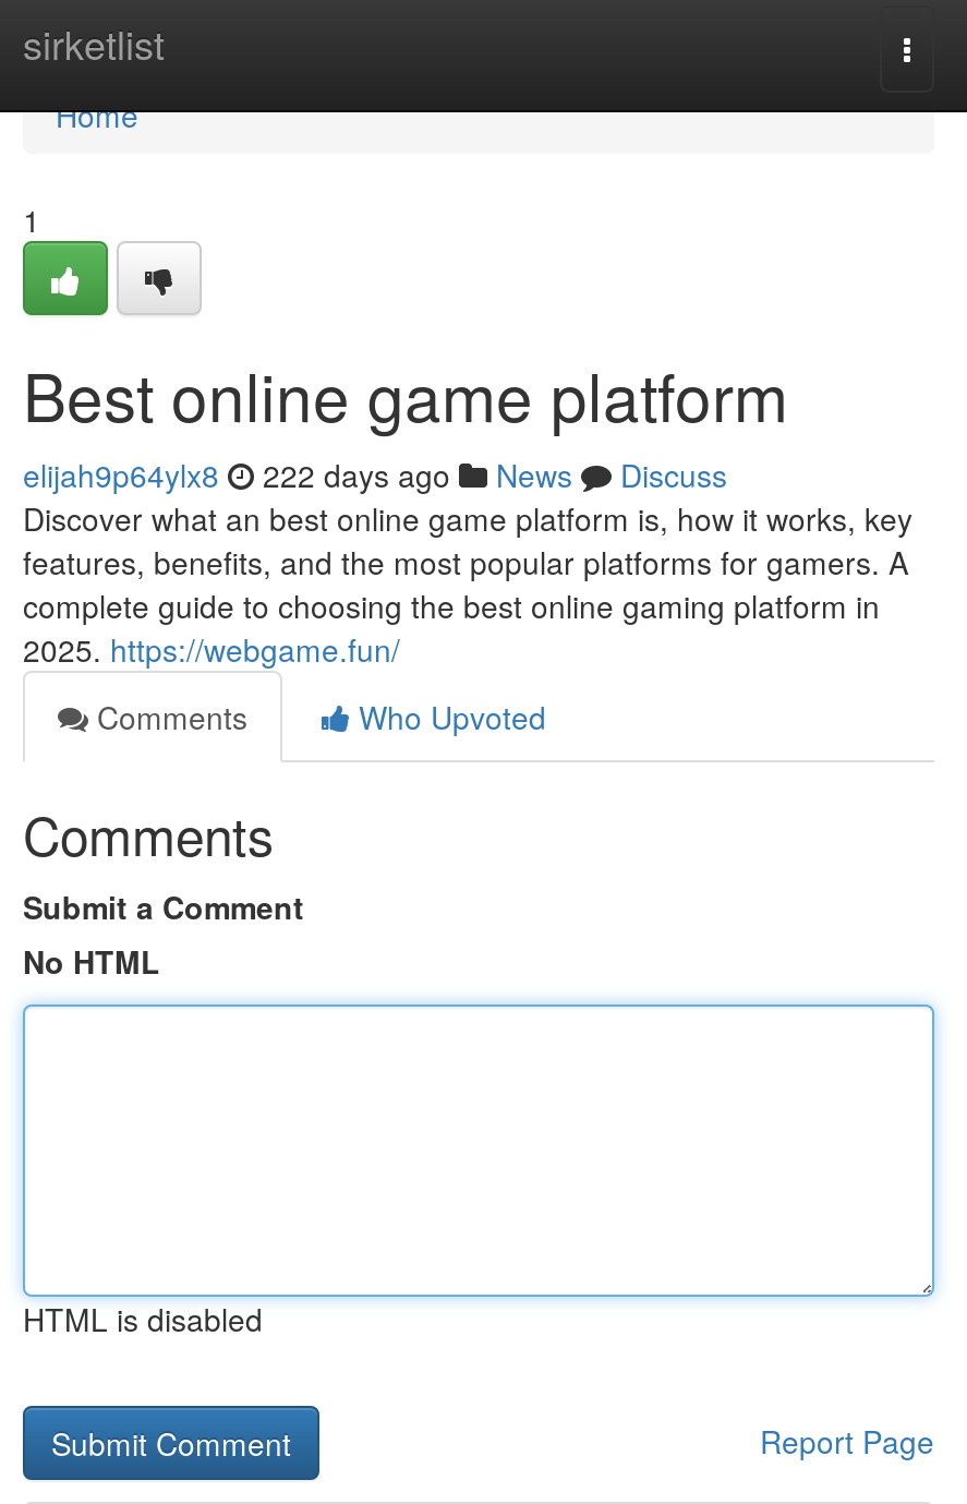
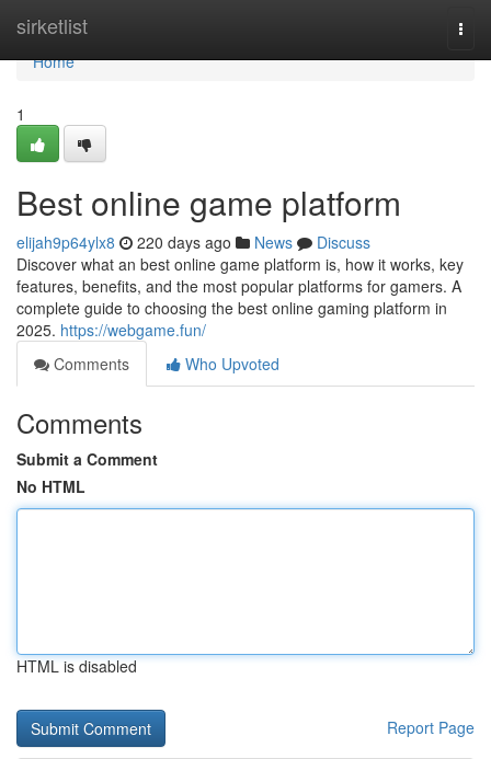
- elijah9p64ylx8 222 days ago News Discuss
+ elijah9p64ylx8 220 days ago News Discuss
